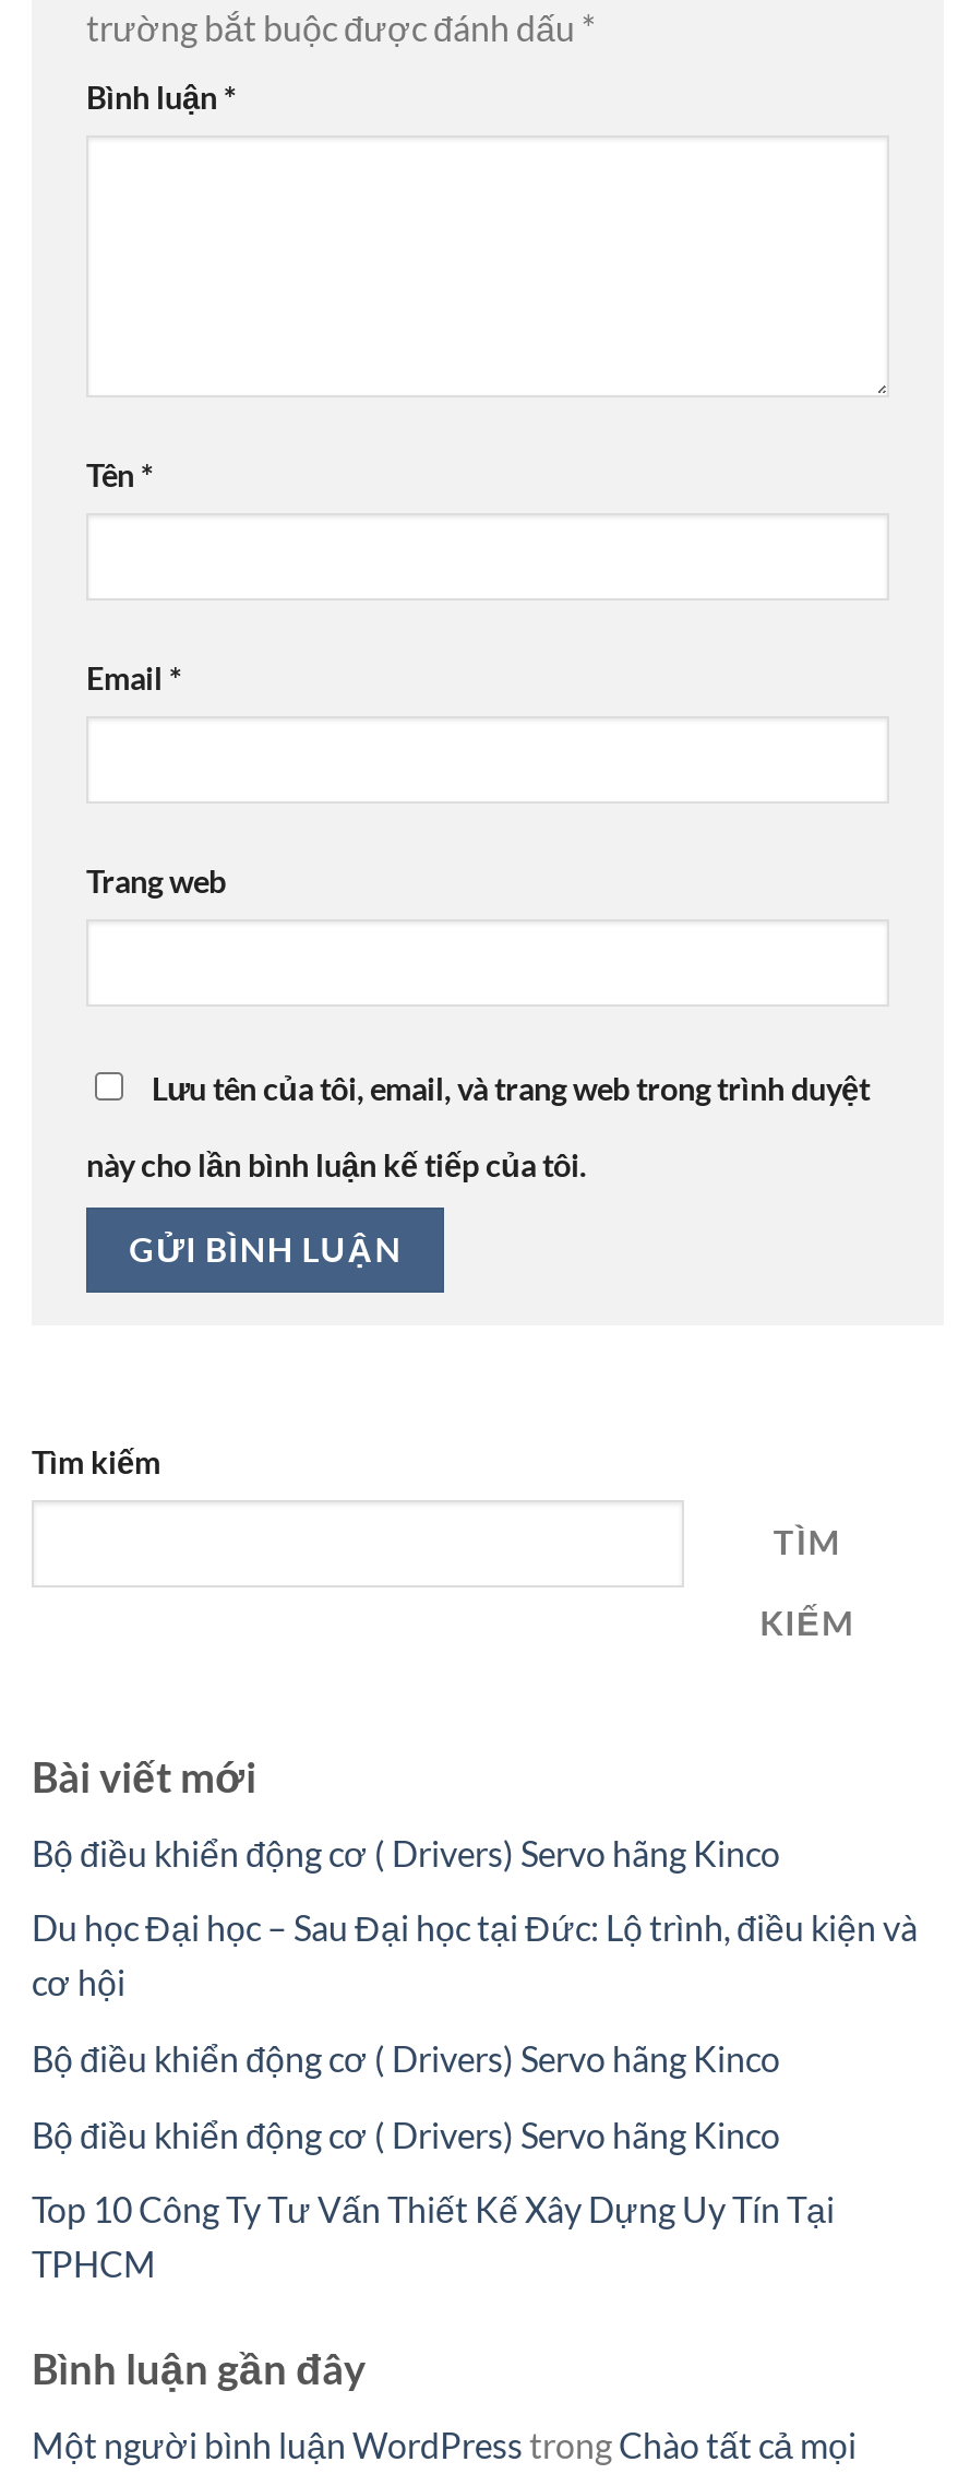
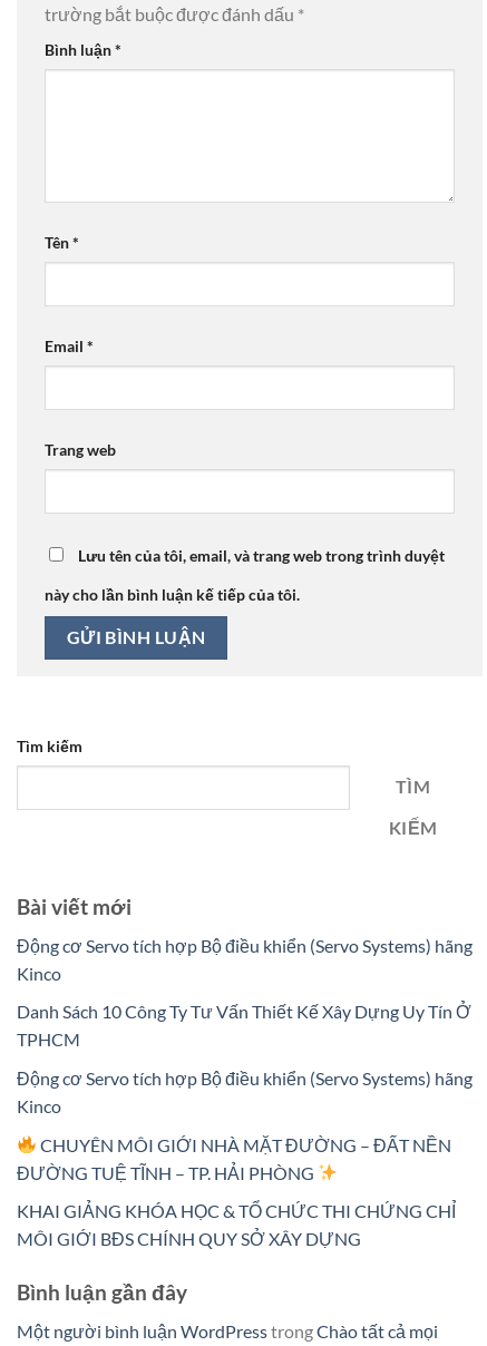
- Bộ điều khiển động cơ ( Drivers) Servo hãng Kinco
- Du học Đại học – Sau Đại học tại Đức: Lộ trình, điều kiện và
- cơ hội
- Bộ điều khiển động cơ ( Drivers) Servo hãng Kinco
- Bộ điều khiển động cơ ( Drivers) Servo hãng Kinco
- Top 10 Công Ty Tư Vấn Thiết Kế Xây Dựng Uy Tín Tại
+ Động cơ Servo tích hợp Bộ điều khiển (Servo Systems) hãng
+ Kinco
+ Danh Sách 10 Công Ty Tư Vấn Thiết Kế Xây Dựng Uy Tín Ở

moved up: TPHCM

+ Động cơ Servo tích hợp Bộ điều khiển (Servo Systems) hãng
+ Kinco
+ CHUYÊN MÔI GIỚI NHÀ MẶT ĐƯỜNG – ĐẤT NỀN
+ ĐƯỜNG TUỆ TĨNH – TP. HẢI PHÒNG
+ KHAI GIẢNG KHÓA HỌC & TỔ CHỨC THI CHỨNG CHỈ
+ MÔI GIỚI BĐS CHÍNH QUY SỞ XÂY DỰNG
